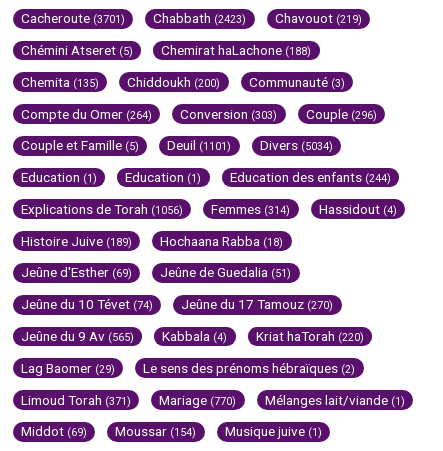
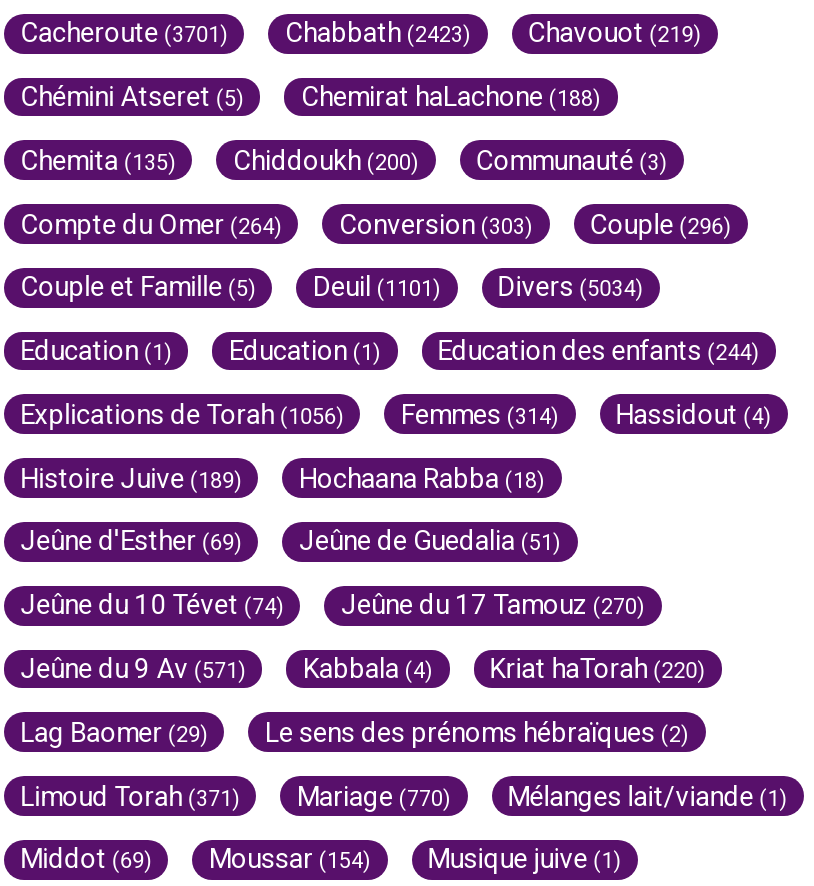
- Jeûne du 9 Av (565) Kabbala (4) Kriat haTorah (220)
+ Jeûne du 9 Av (571) Kabbala (4) Kriat haTorah (220)
